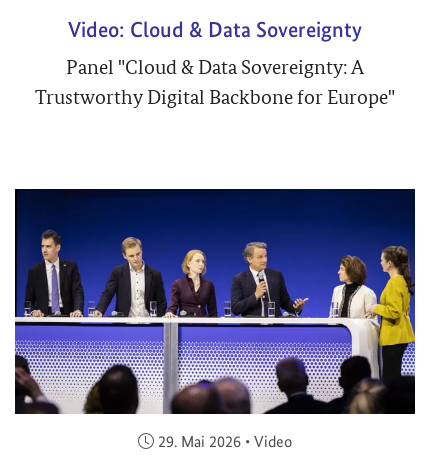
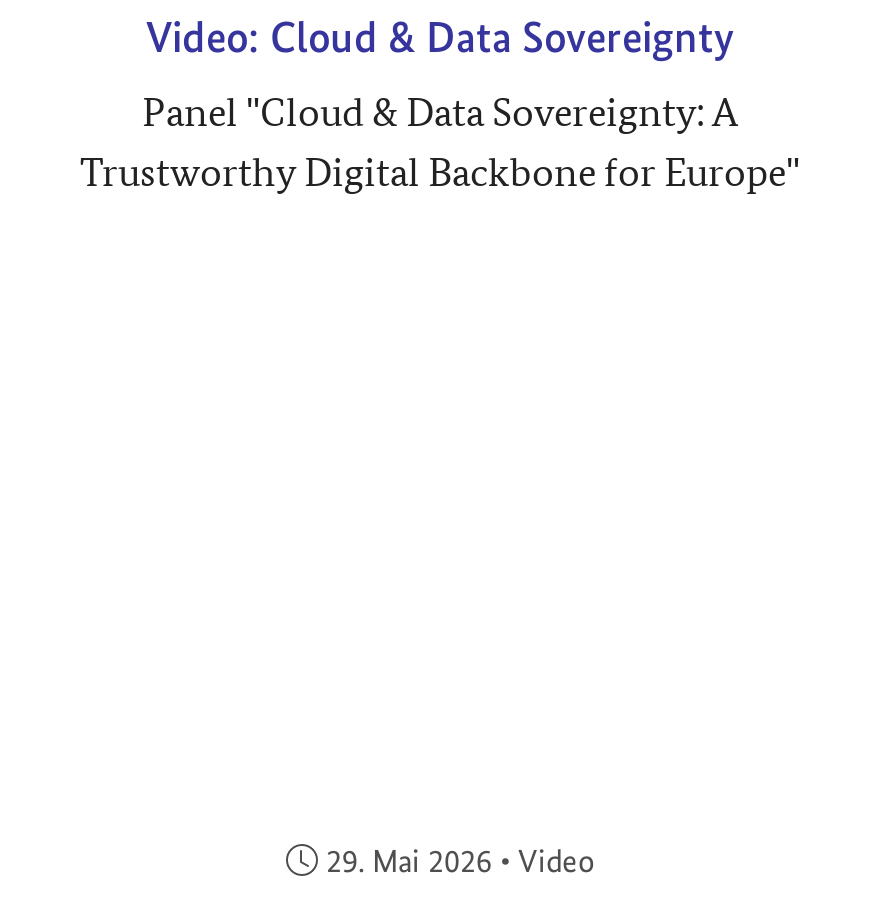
- [image]
